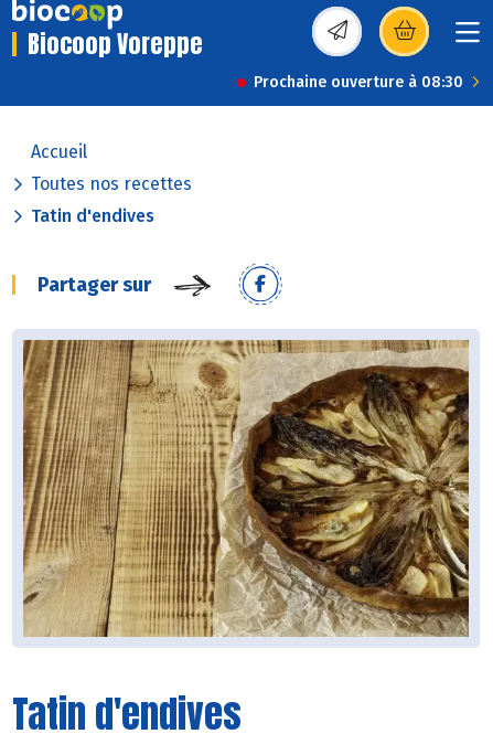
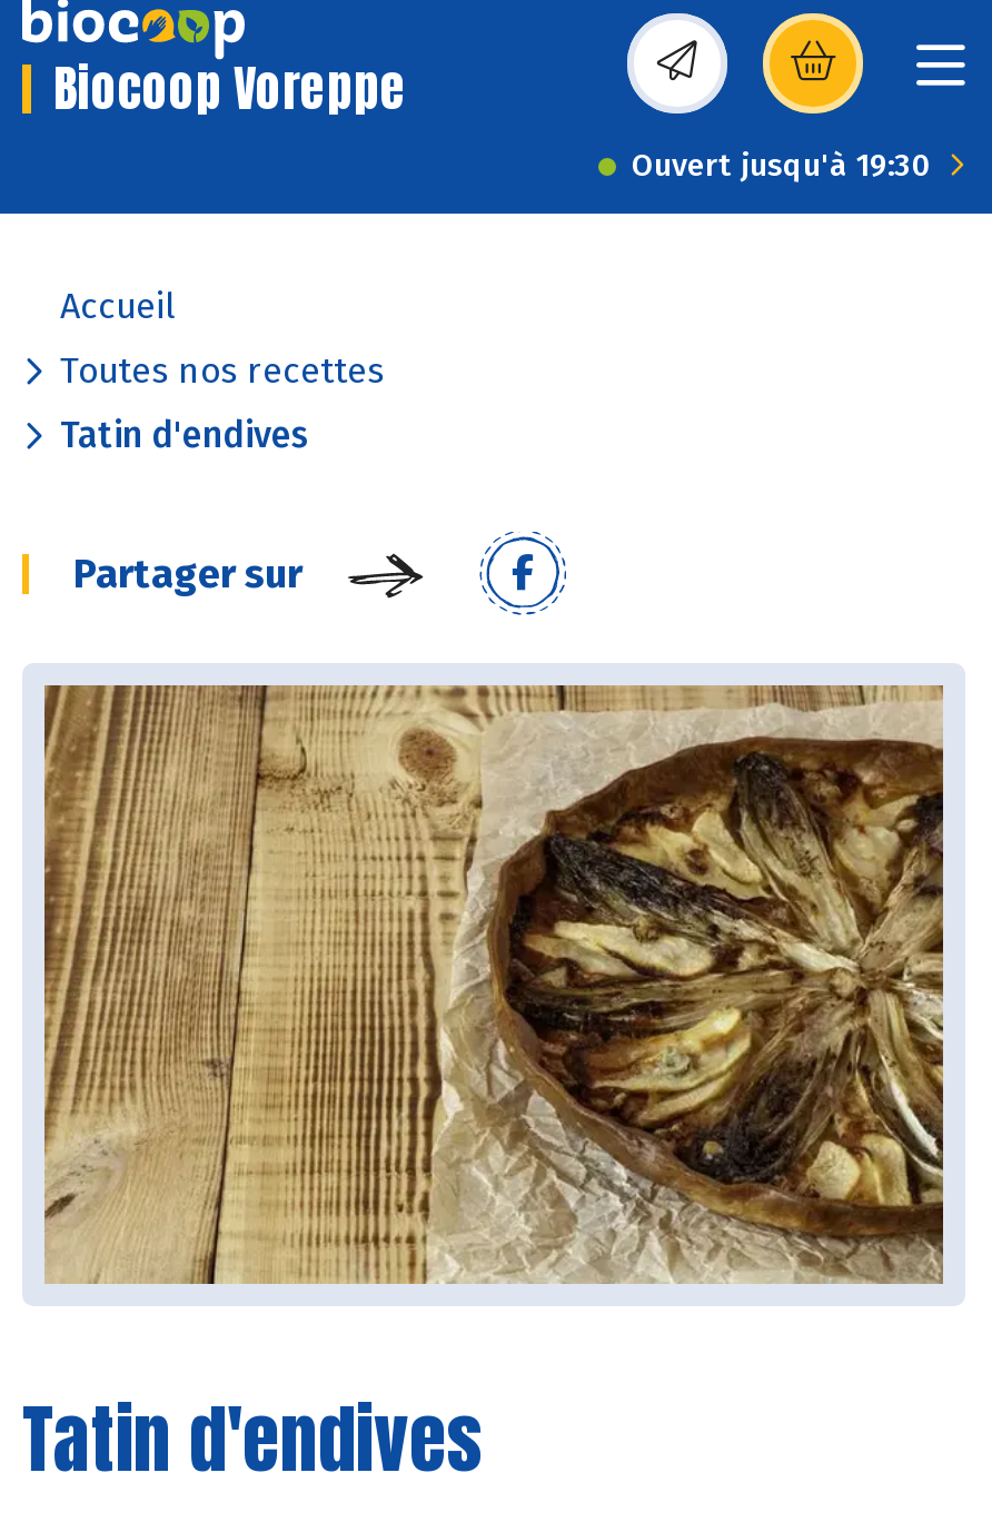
- Prochaine ouverture à 08:30
+ Ouvert jusqu'à 19:30
